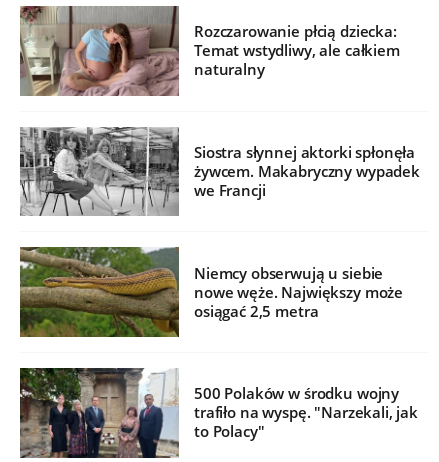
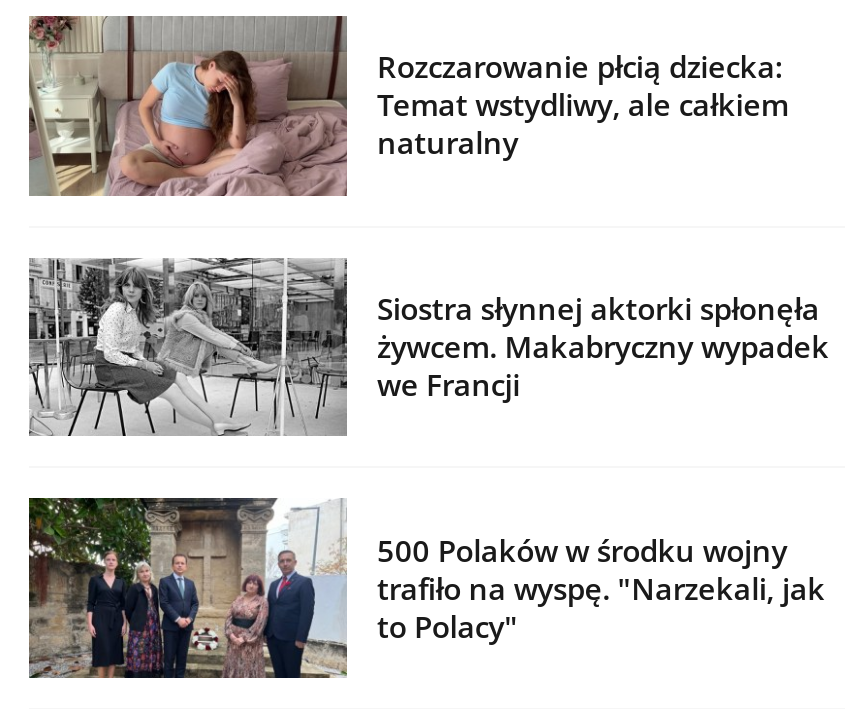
- [image]
- Niemcy obserwują u siebie
- nowe węże. Największy może
- osiągać 2,5 metra
